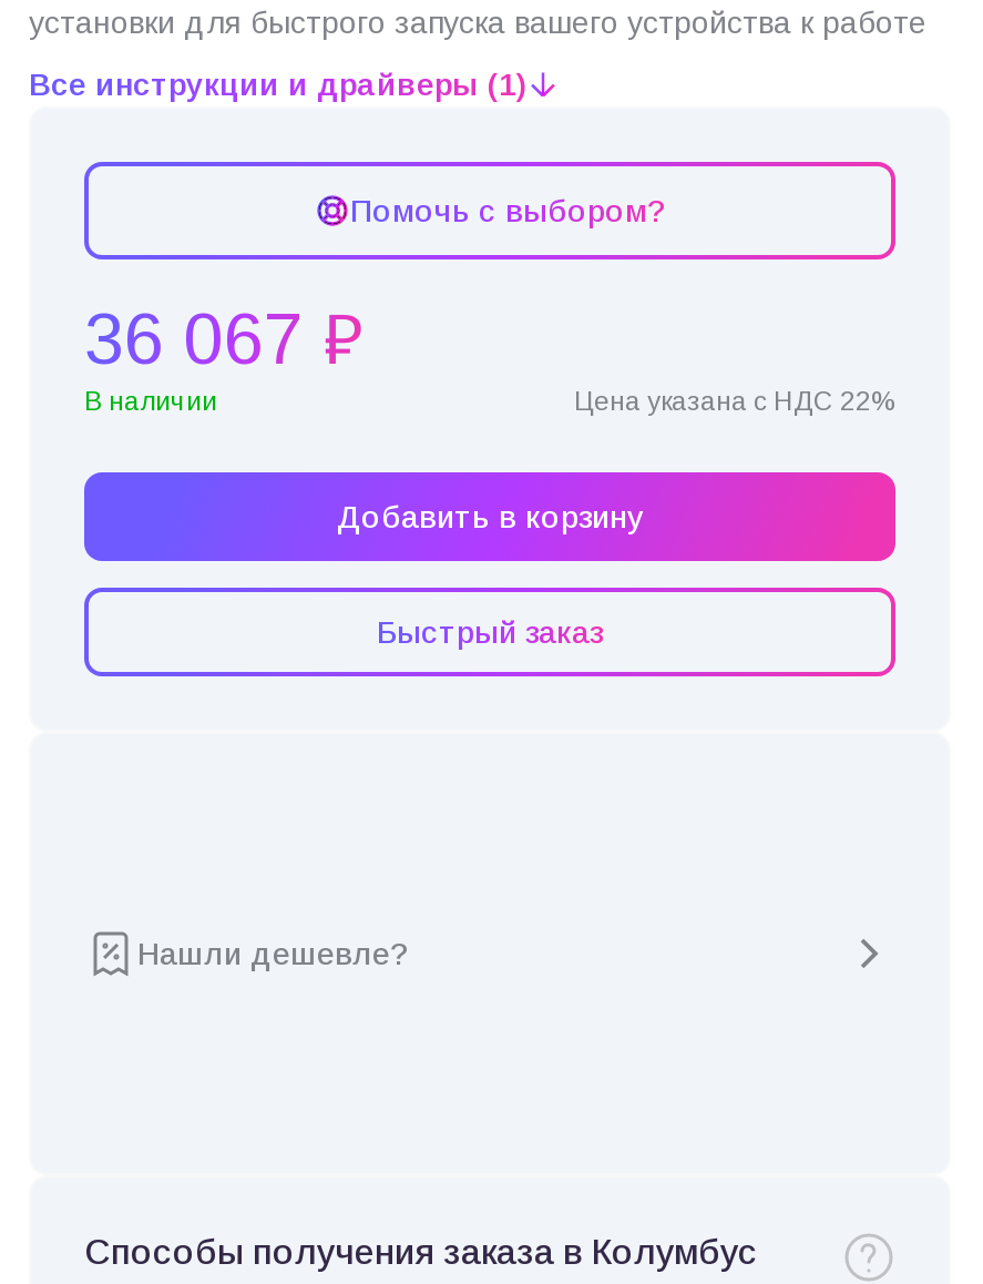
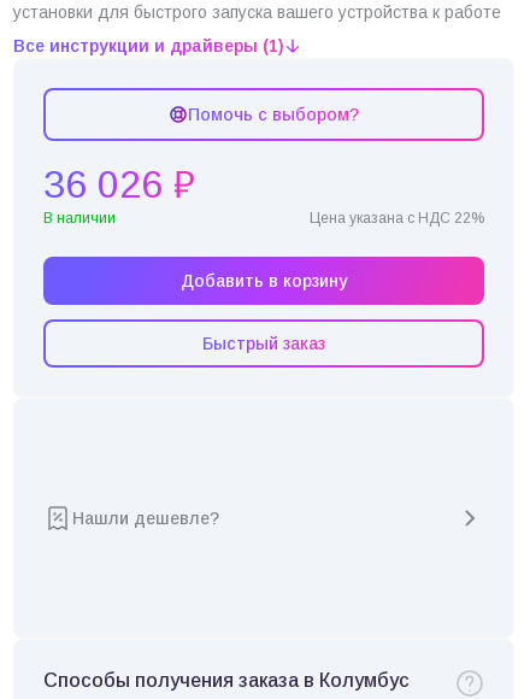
- 36 067 ₽
+ 36 026 ₽
